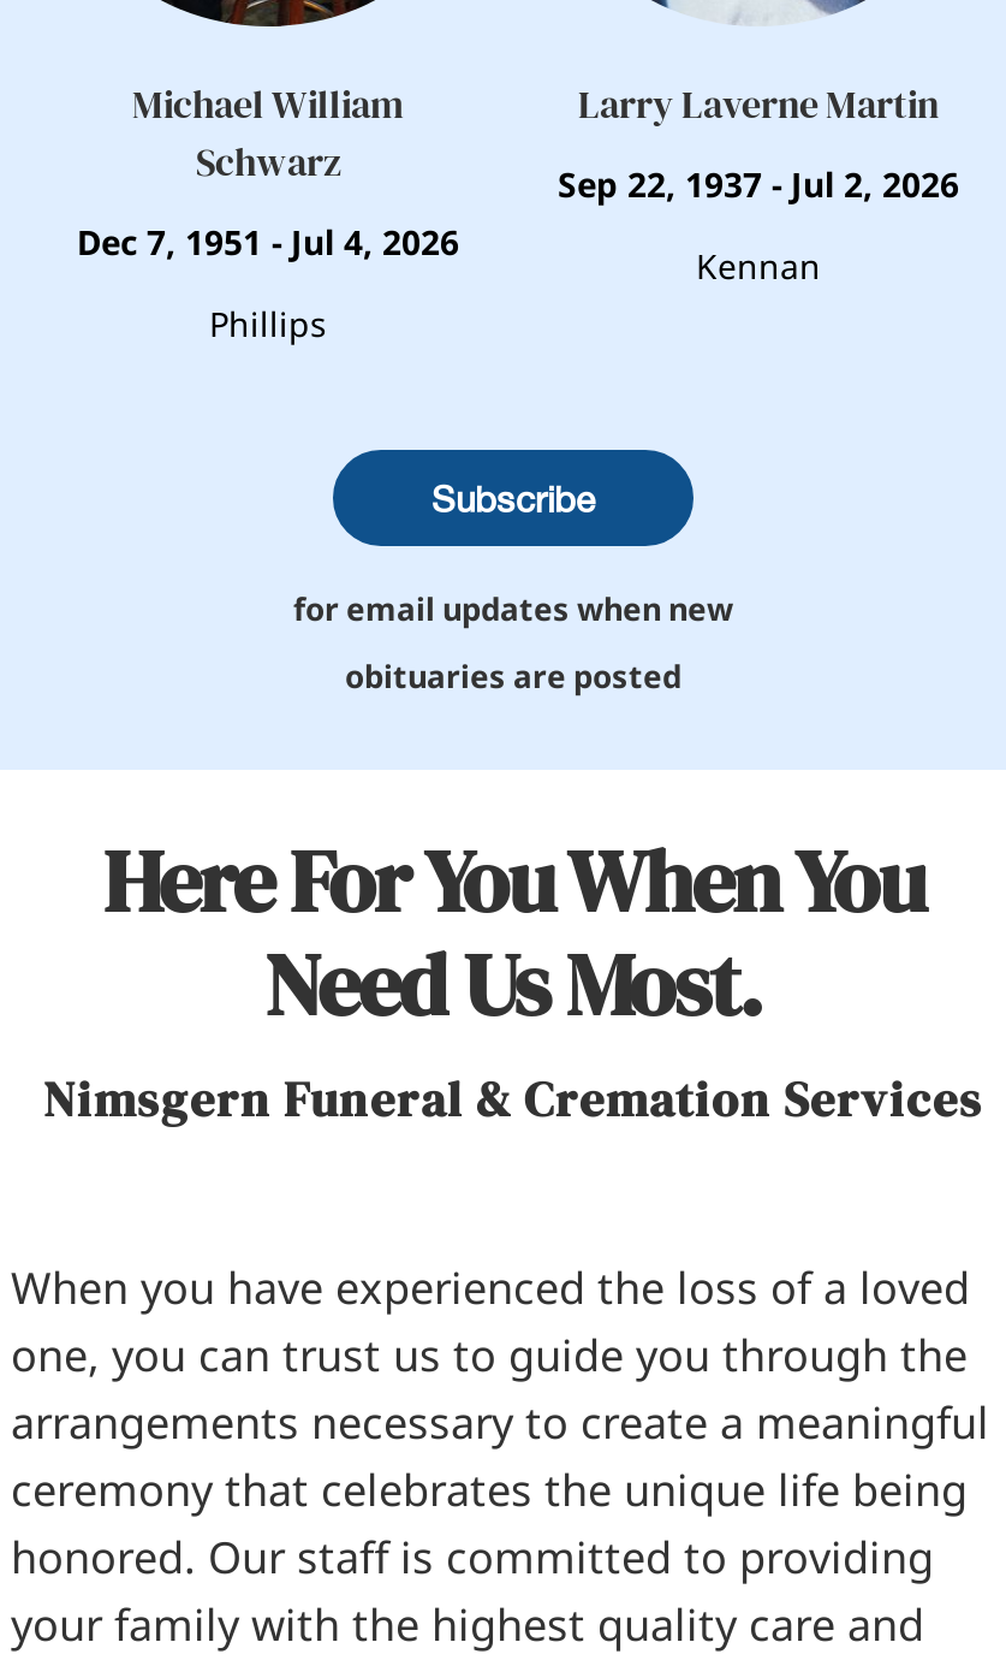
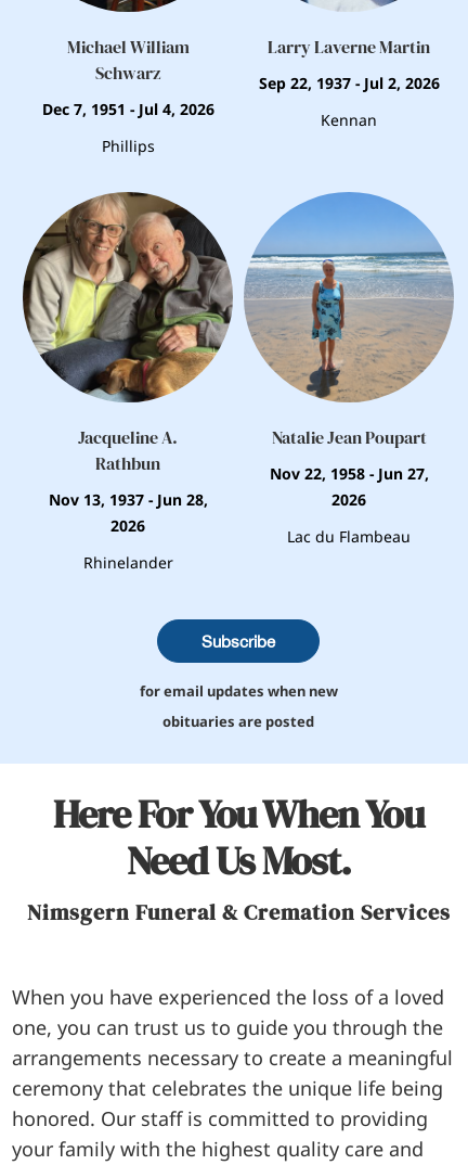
+ [image]
+ Jacqueline A.
+ Rathbun
+ Nov 13, 1937 - Jun 28,
+ 2026
+ Rhinelander

+ [image]
+ Natalie Jean Poupart
+ Nov 22, 1958 - Jun 27,
+ 2026
+ Lac du Flambeau
